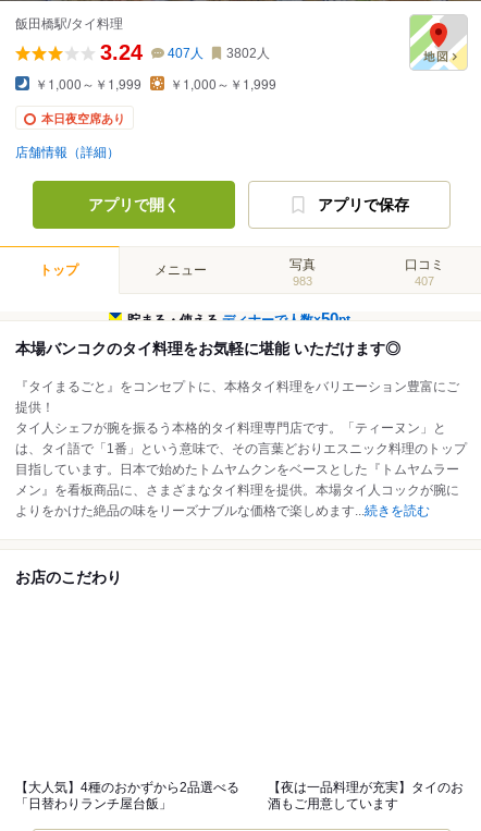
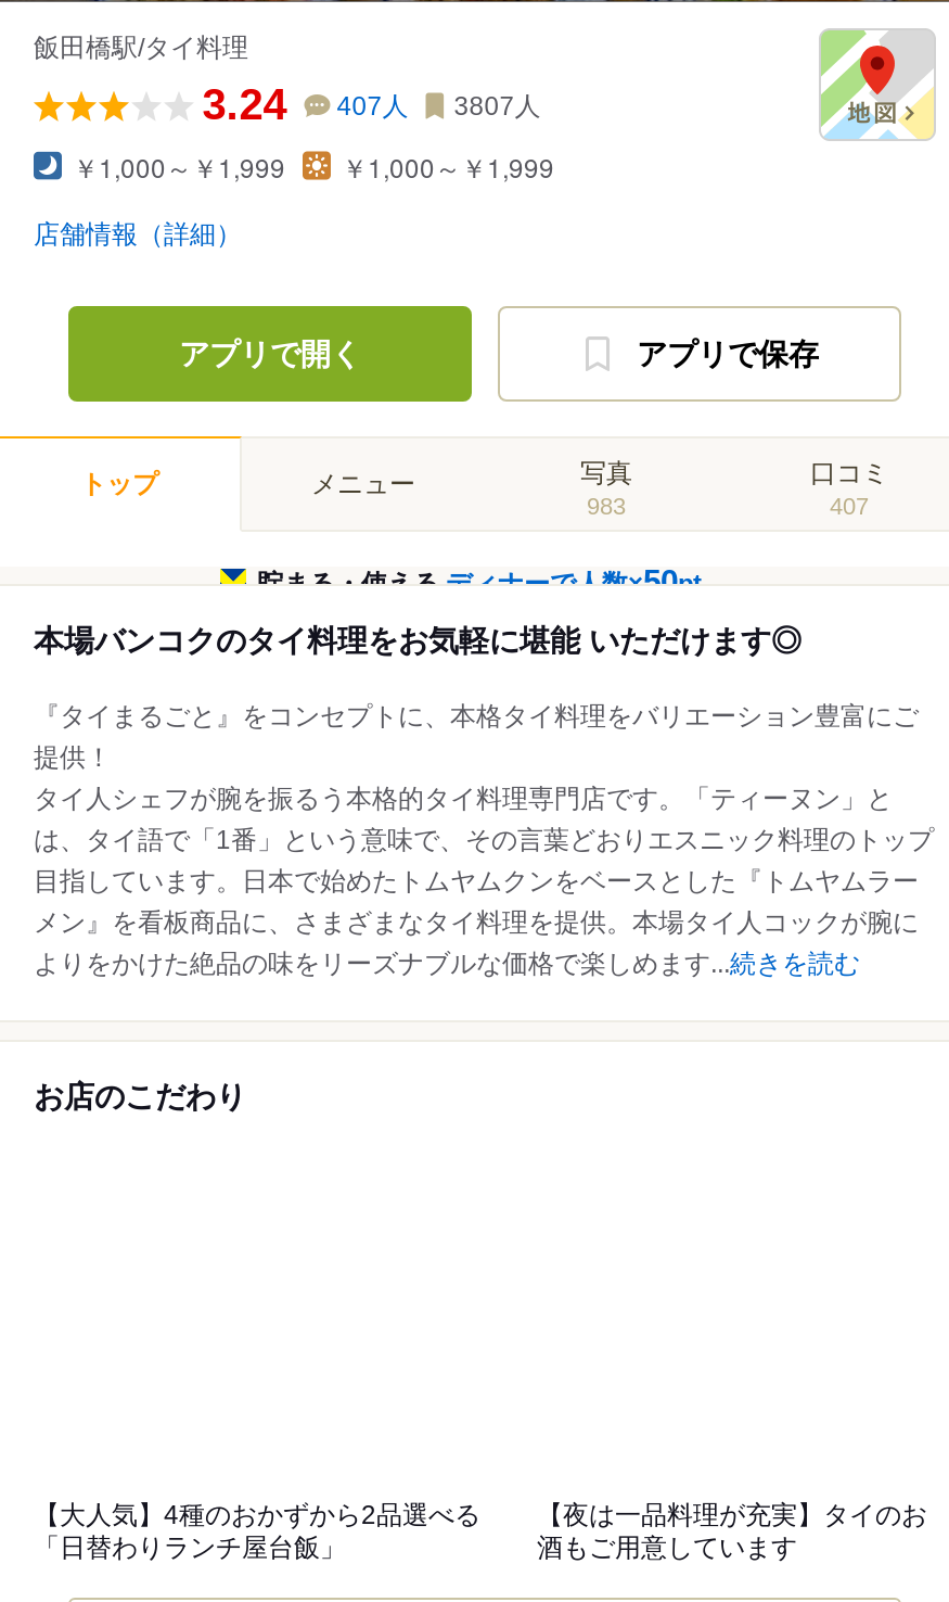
- 3.24 407人 3802人
+ 3.24 407人 3807人

- 本日夜空席あり
